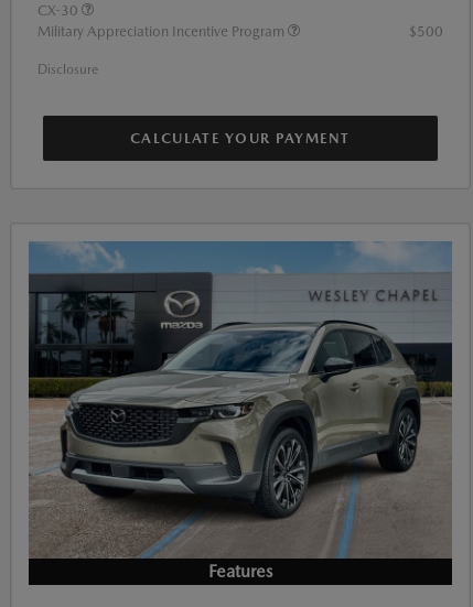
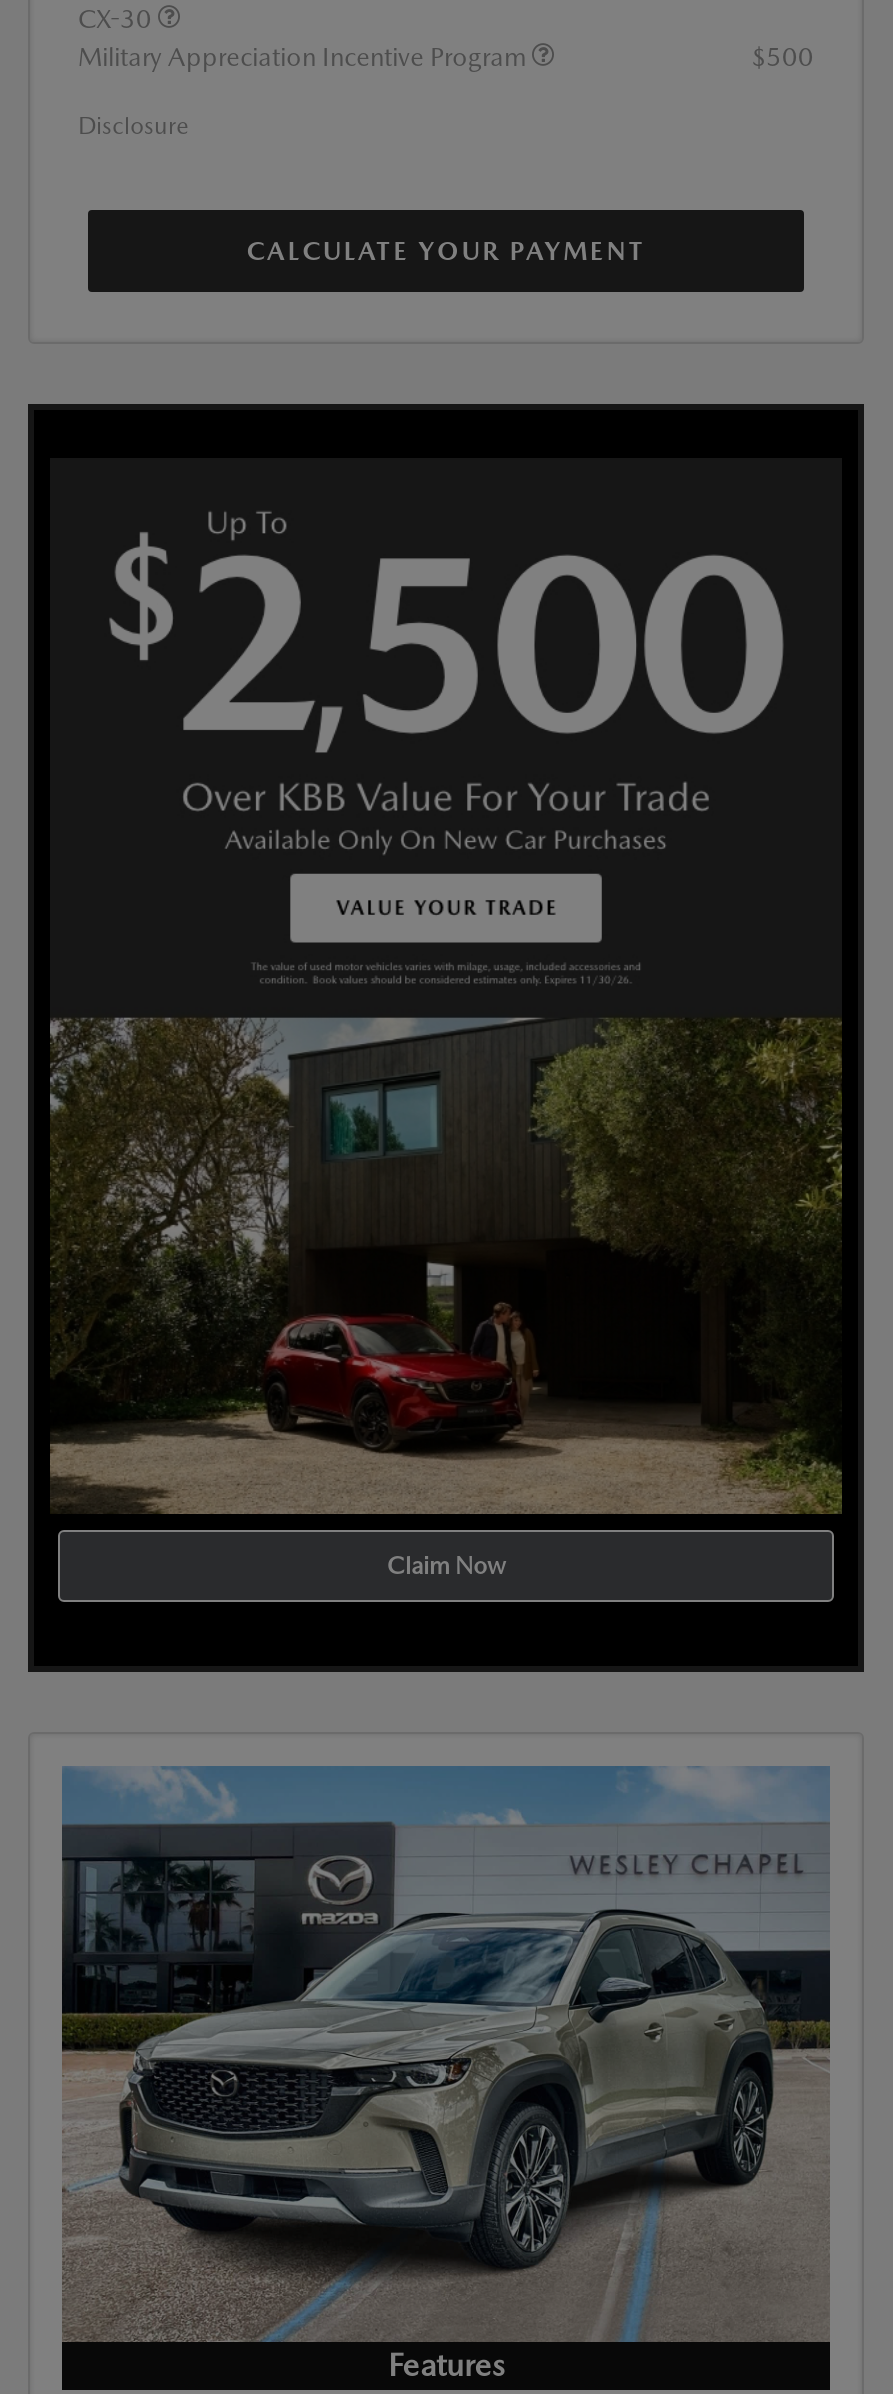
+ [image]
+ Claim Now
